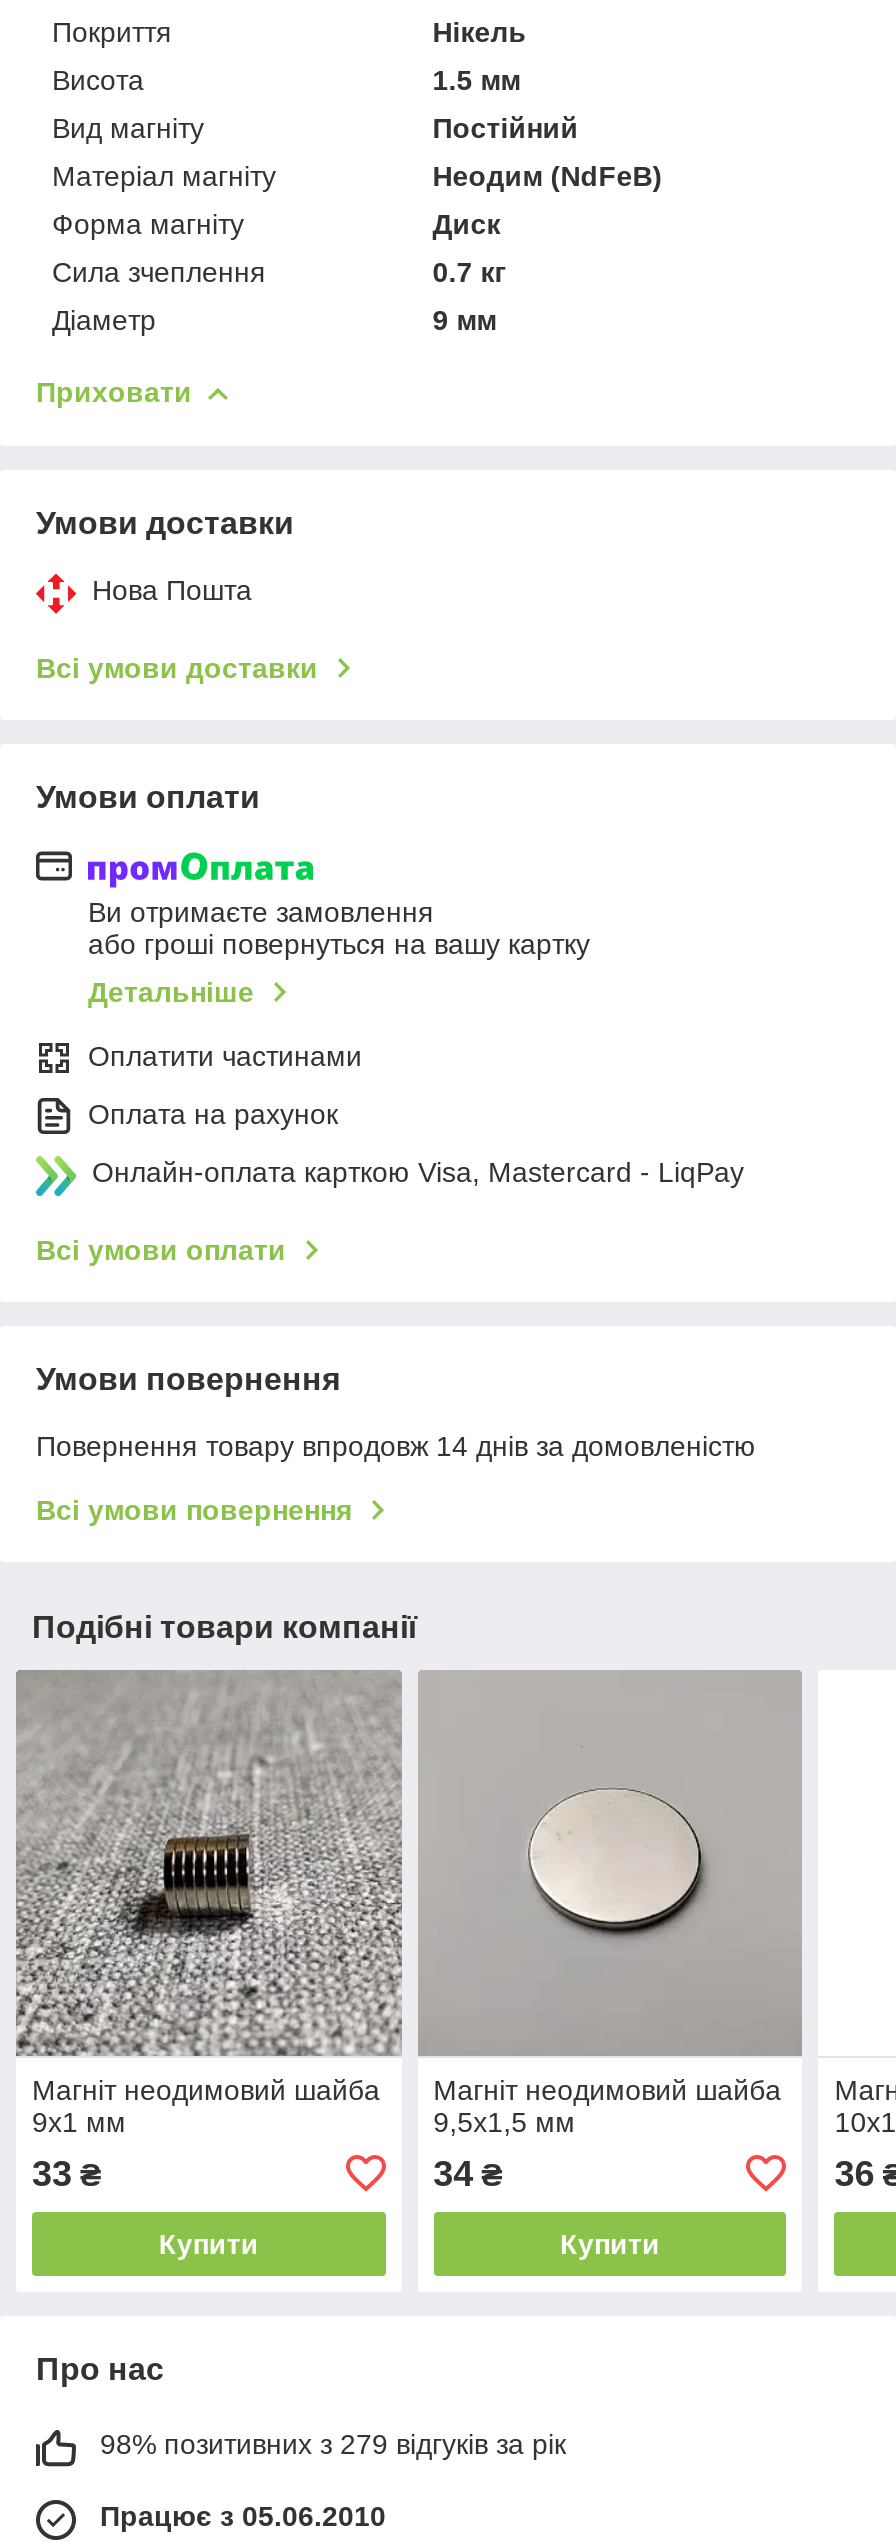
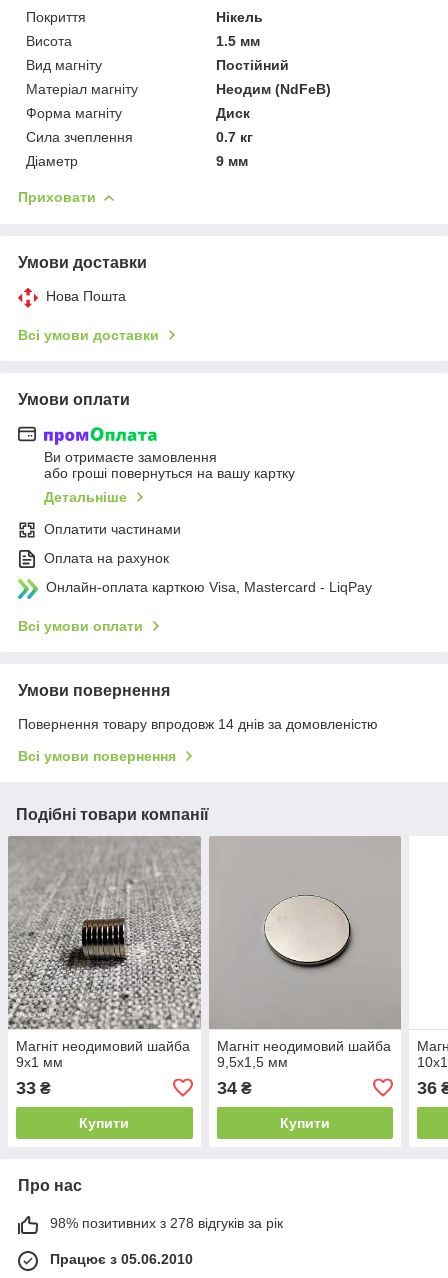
- 98% позитивних з 279 відгуків за рік
+ 98% позитивних з 278 відгуків за рік
